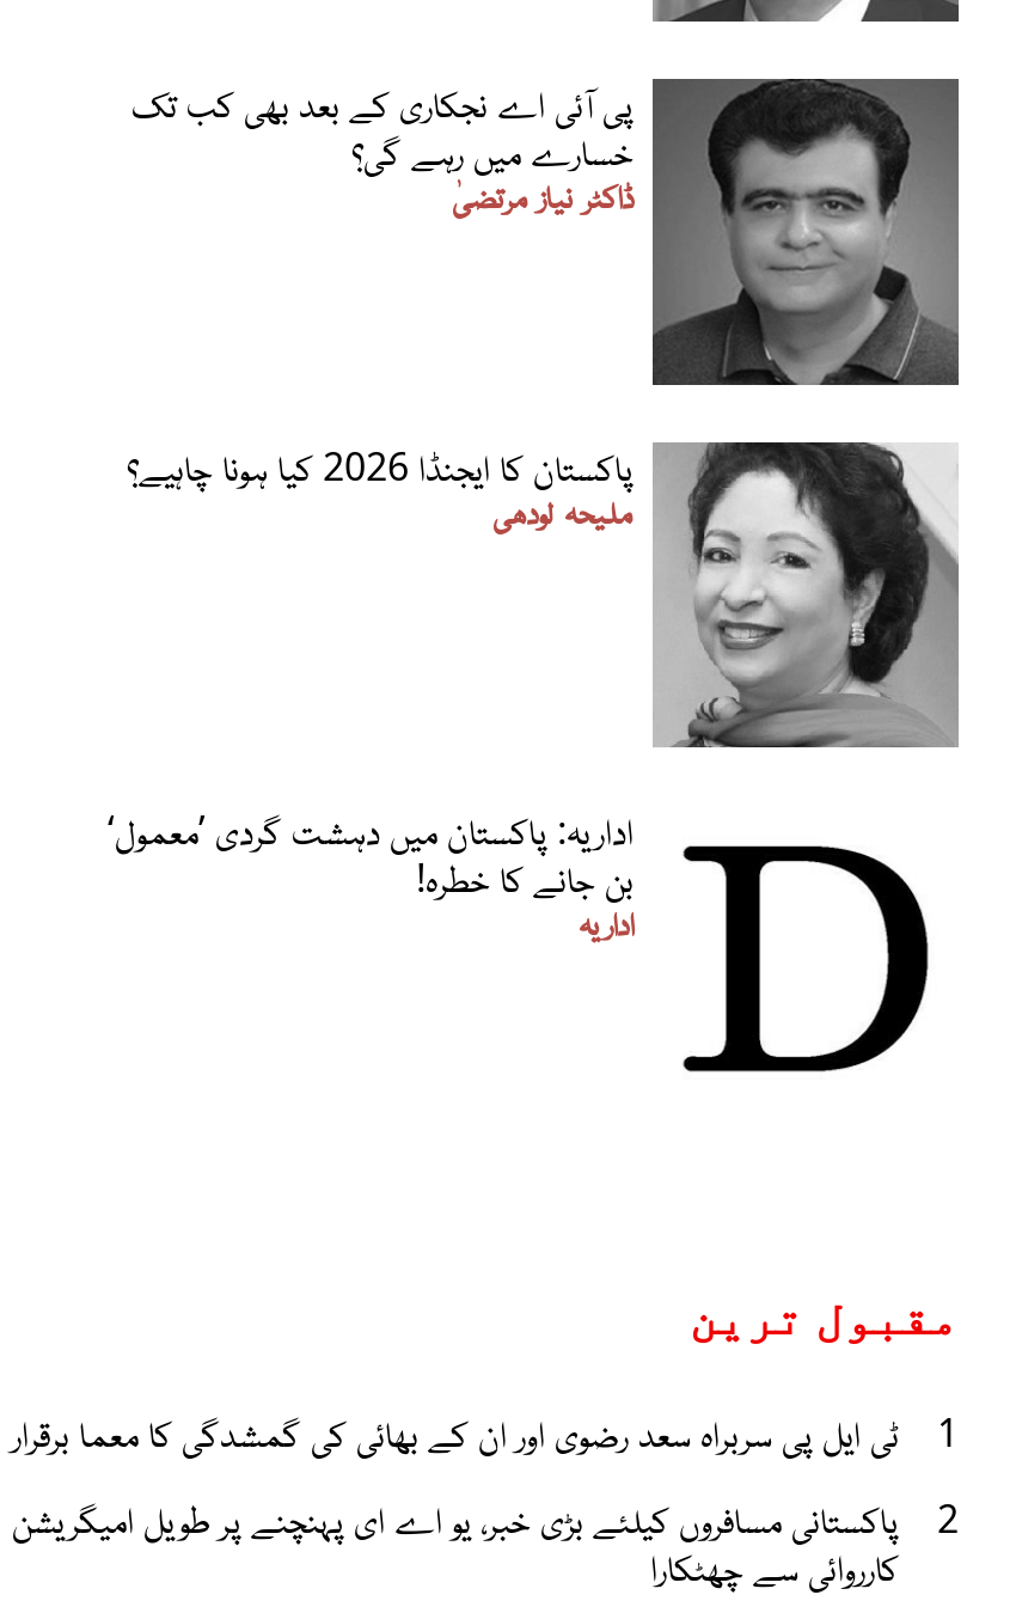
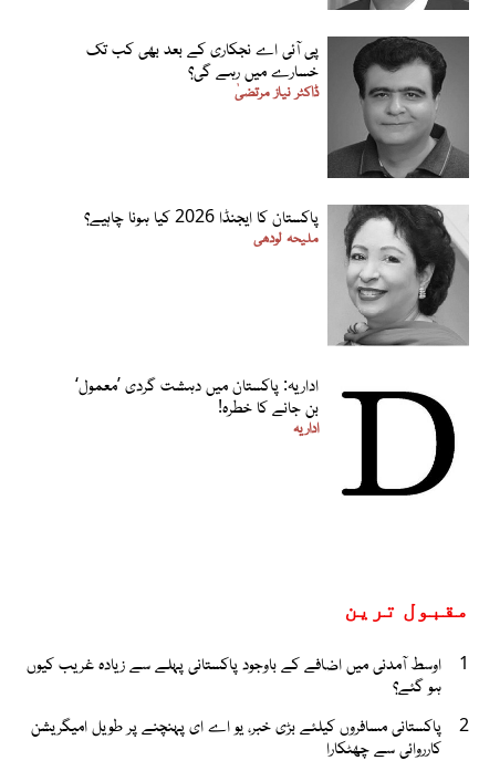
- ٹی ایل پی سربراہ سعد رضوی اور ان کے بھائی کی گمشدگی کا معما برقرار
+ اوسط آمدنی میں اضافے کے باوجود پاکستانی پہلے سے زیادہ غریب کیوں
+ ہو گئے؟
